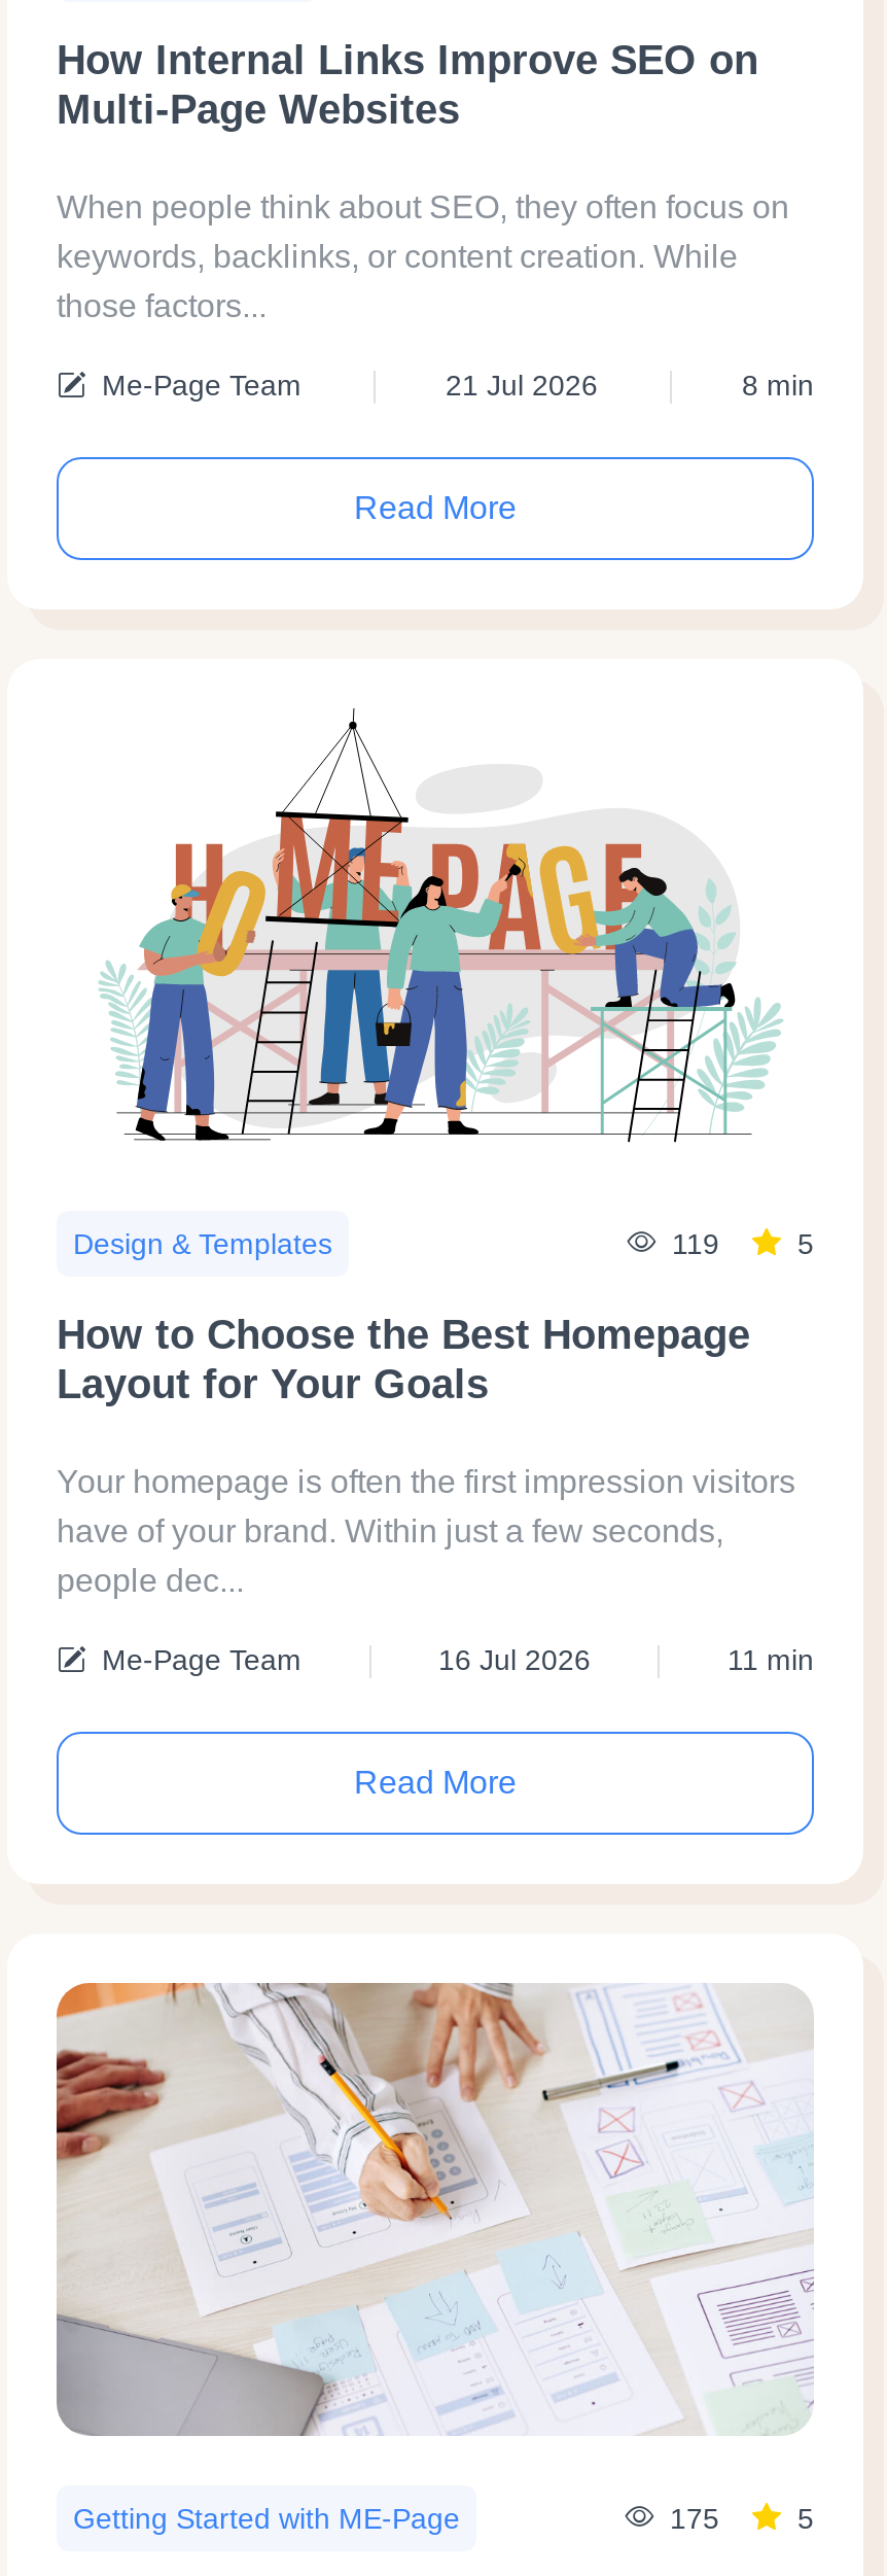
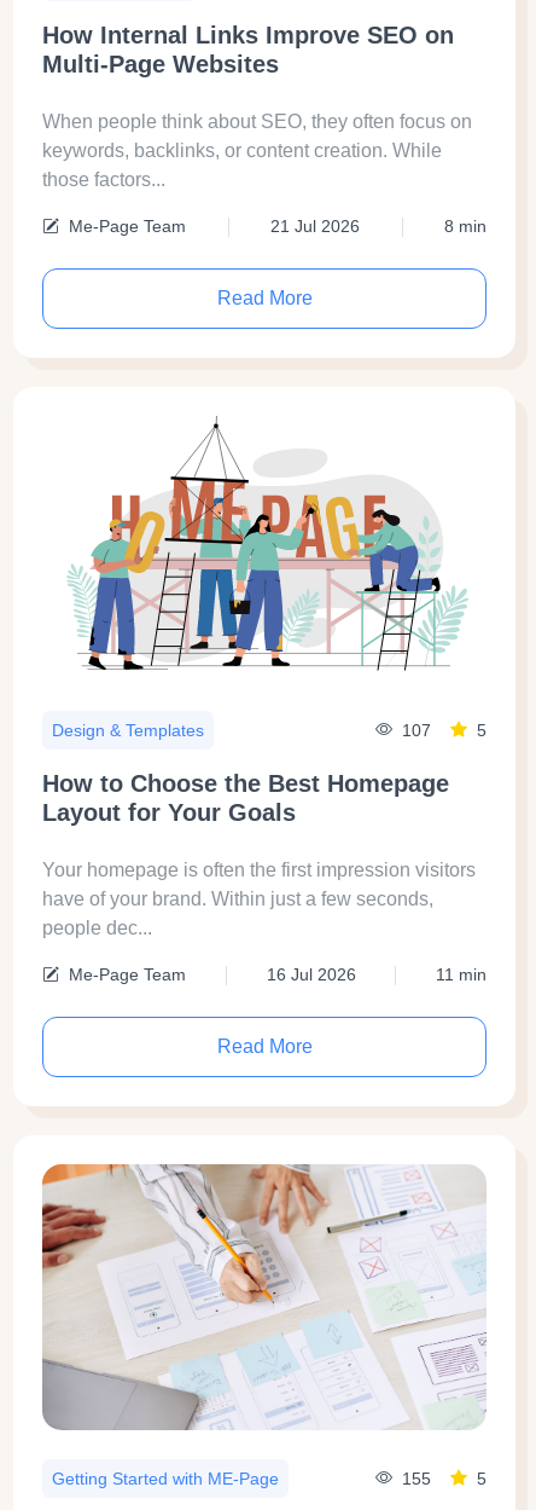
- 119
+ 107

- 175
+ 155
